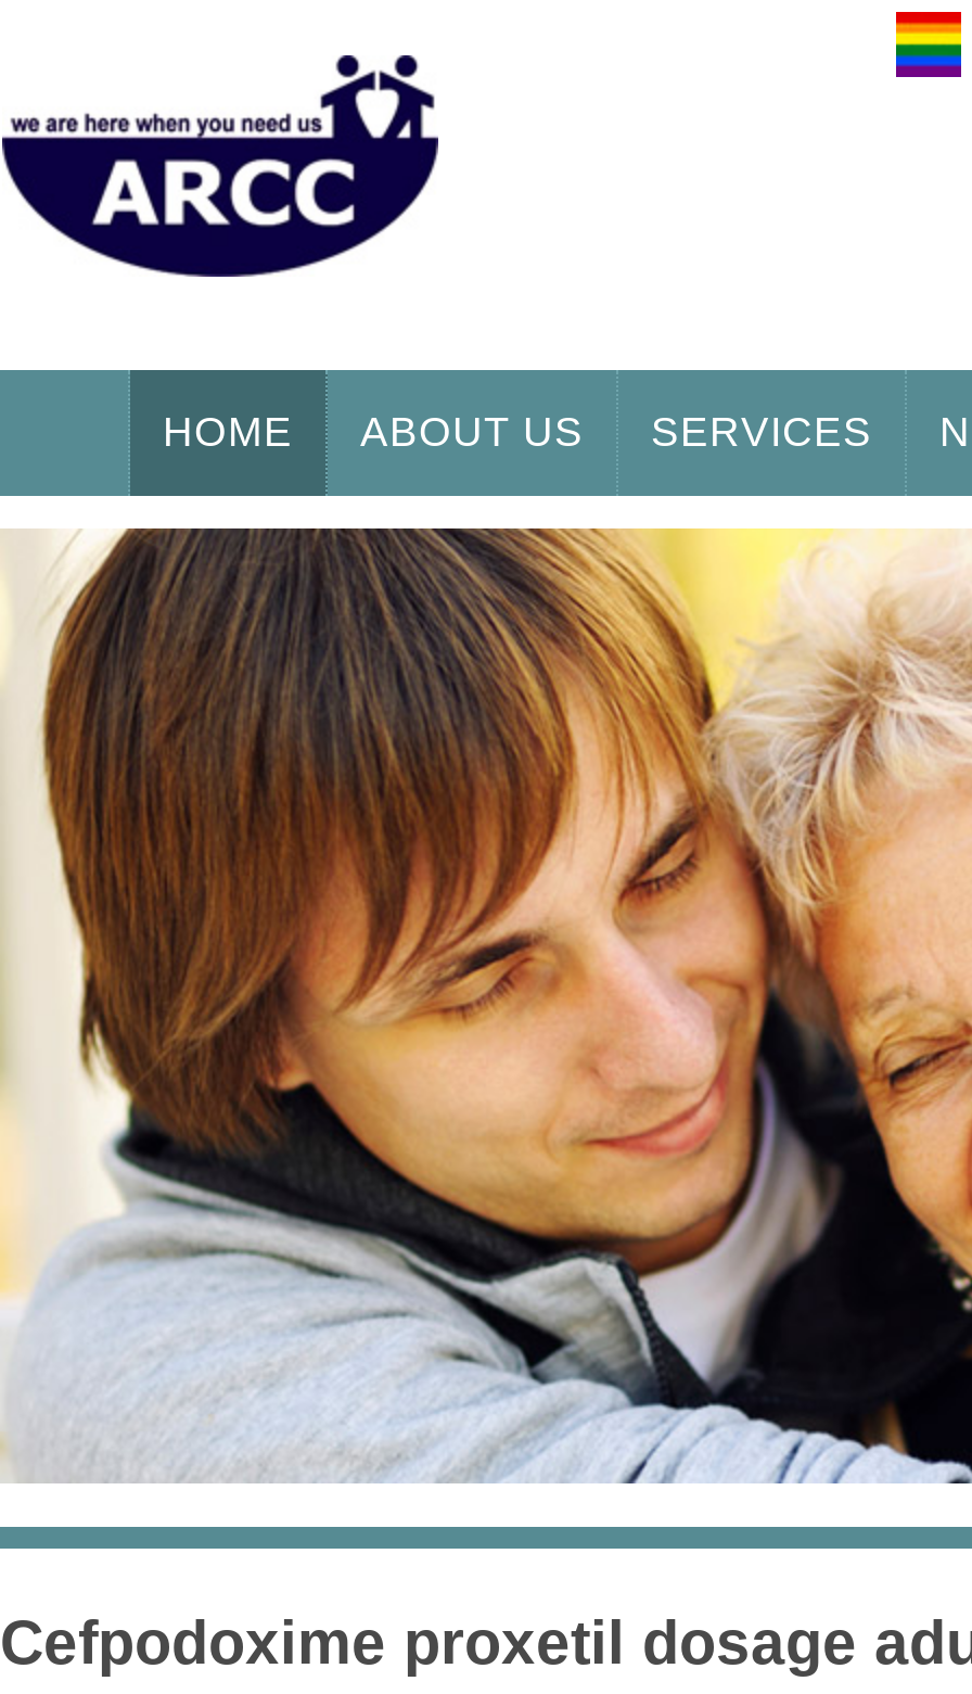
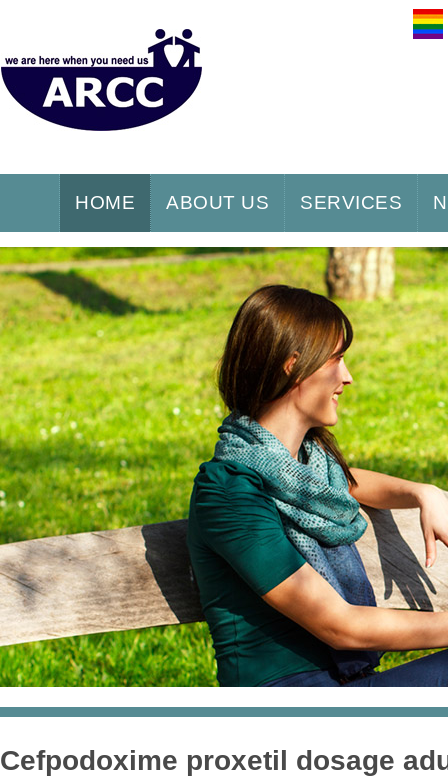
- [image]
+ [image]
